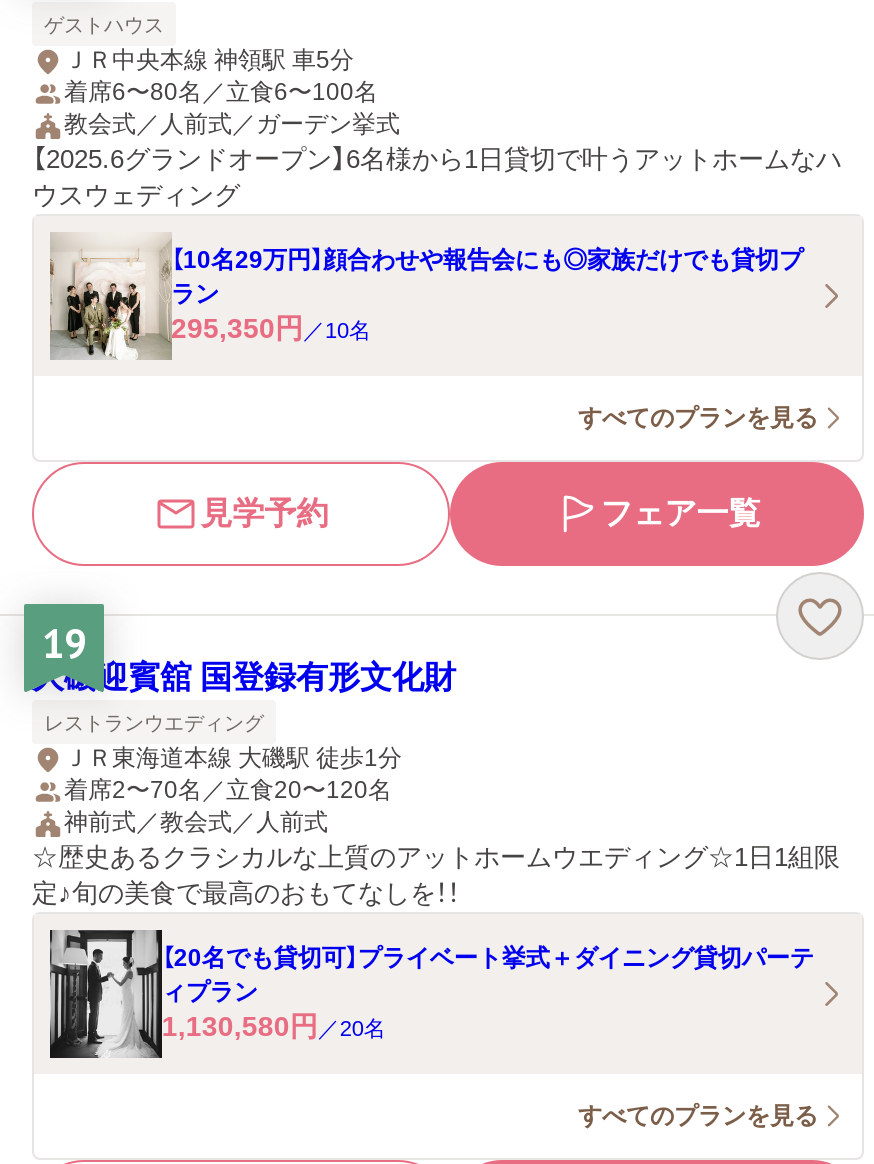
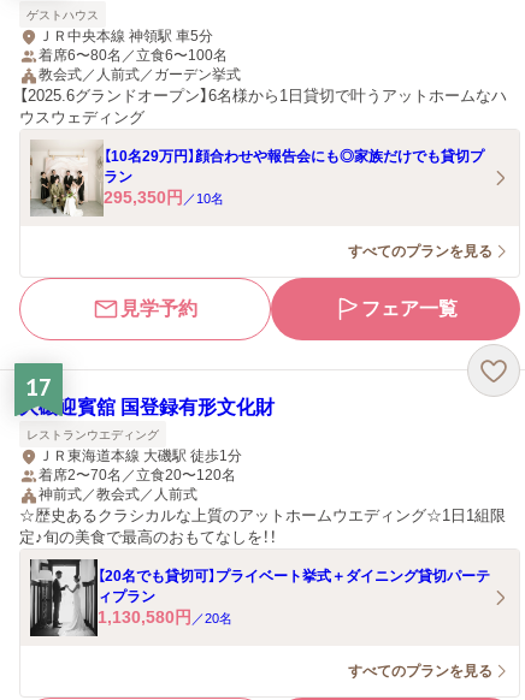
- 19
+ 17
